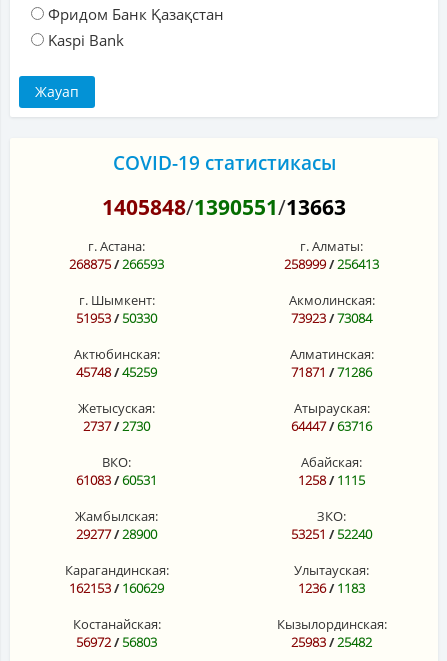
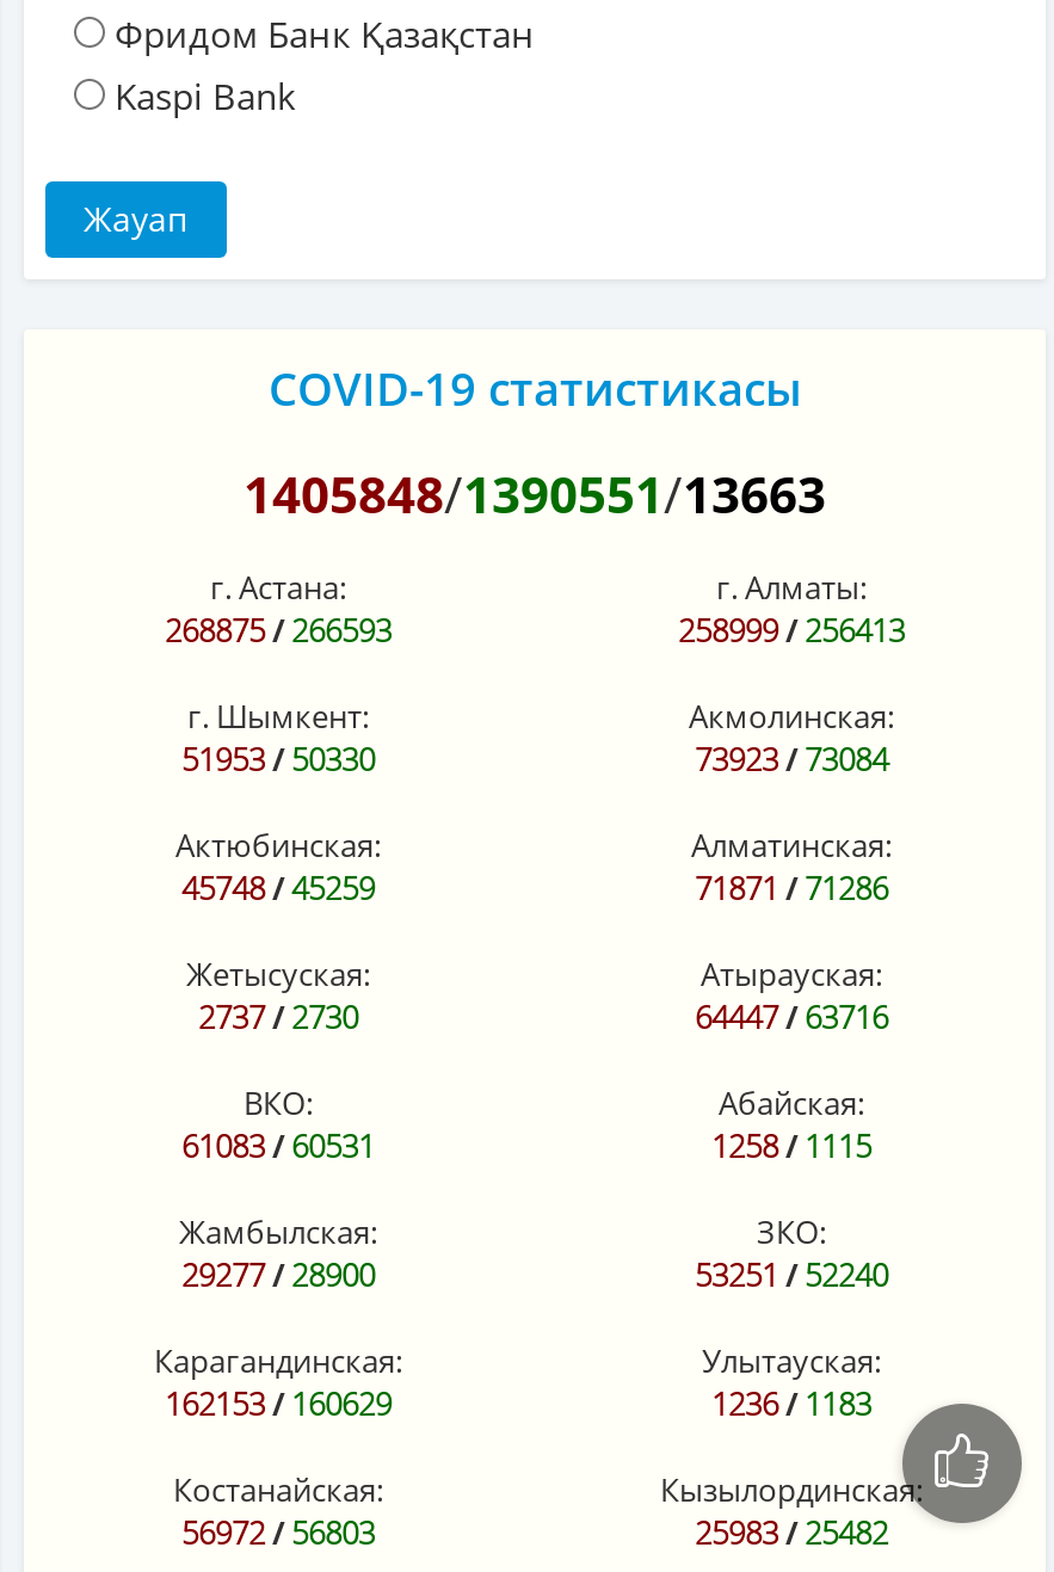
+ [image]
